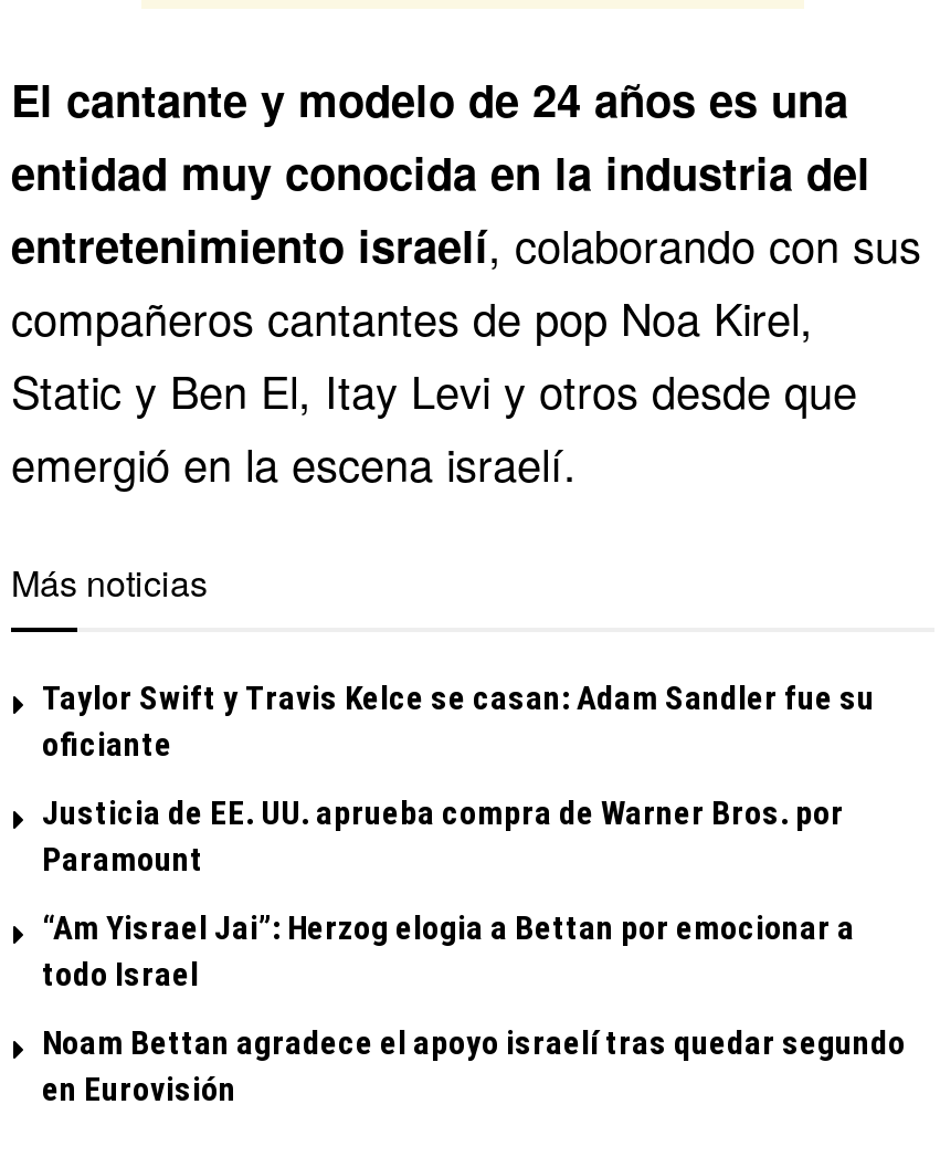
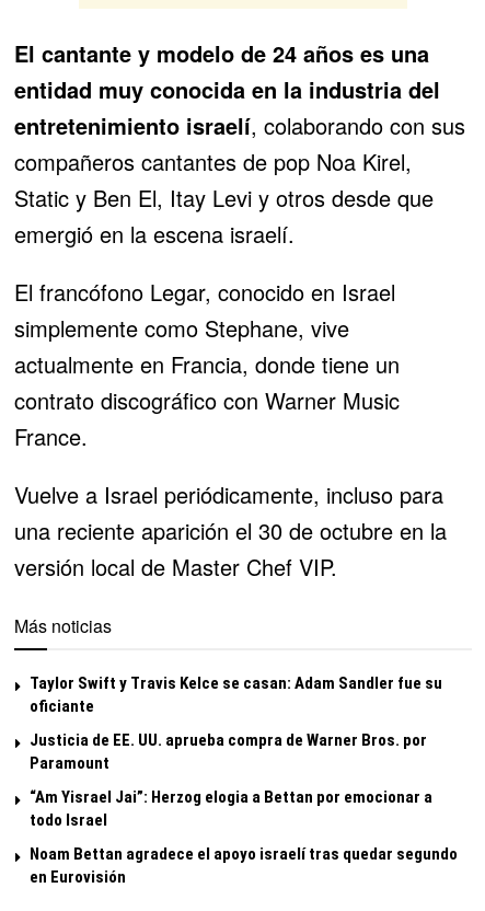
+ El francófono Legar, conocido en Israel
+ simplemente como Stephane, vive
+ actualmente en Francia, donde tiene un
+ contrato discográfico con Warner Music
+ France.
+ Vuelve a Israel periódicamente, incluso para
+ una reciente aparición el 30 de octubre en la
+ versión local de Master Chef VIP.
